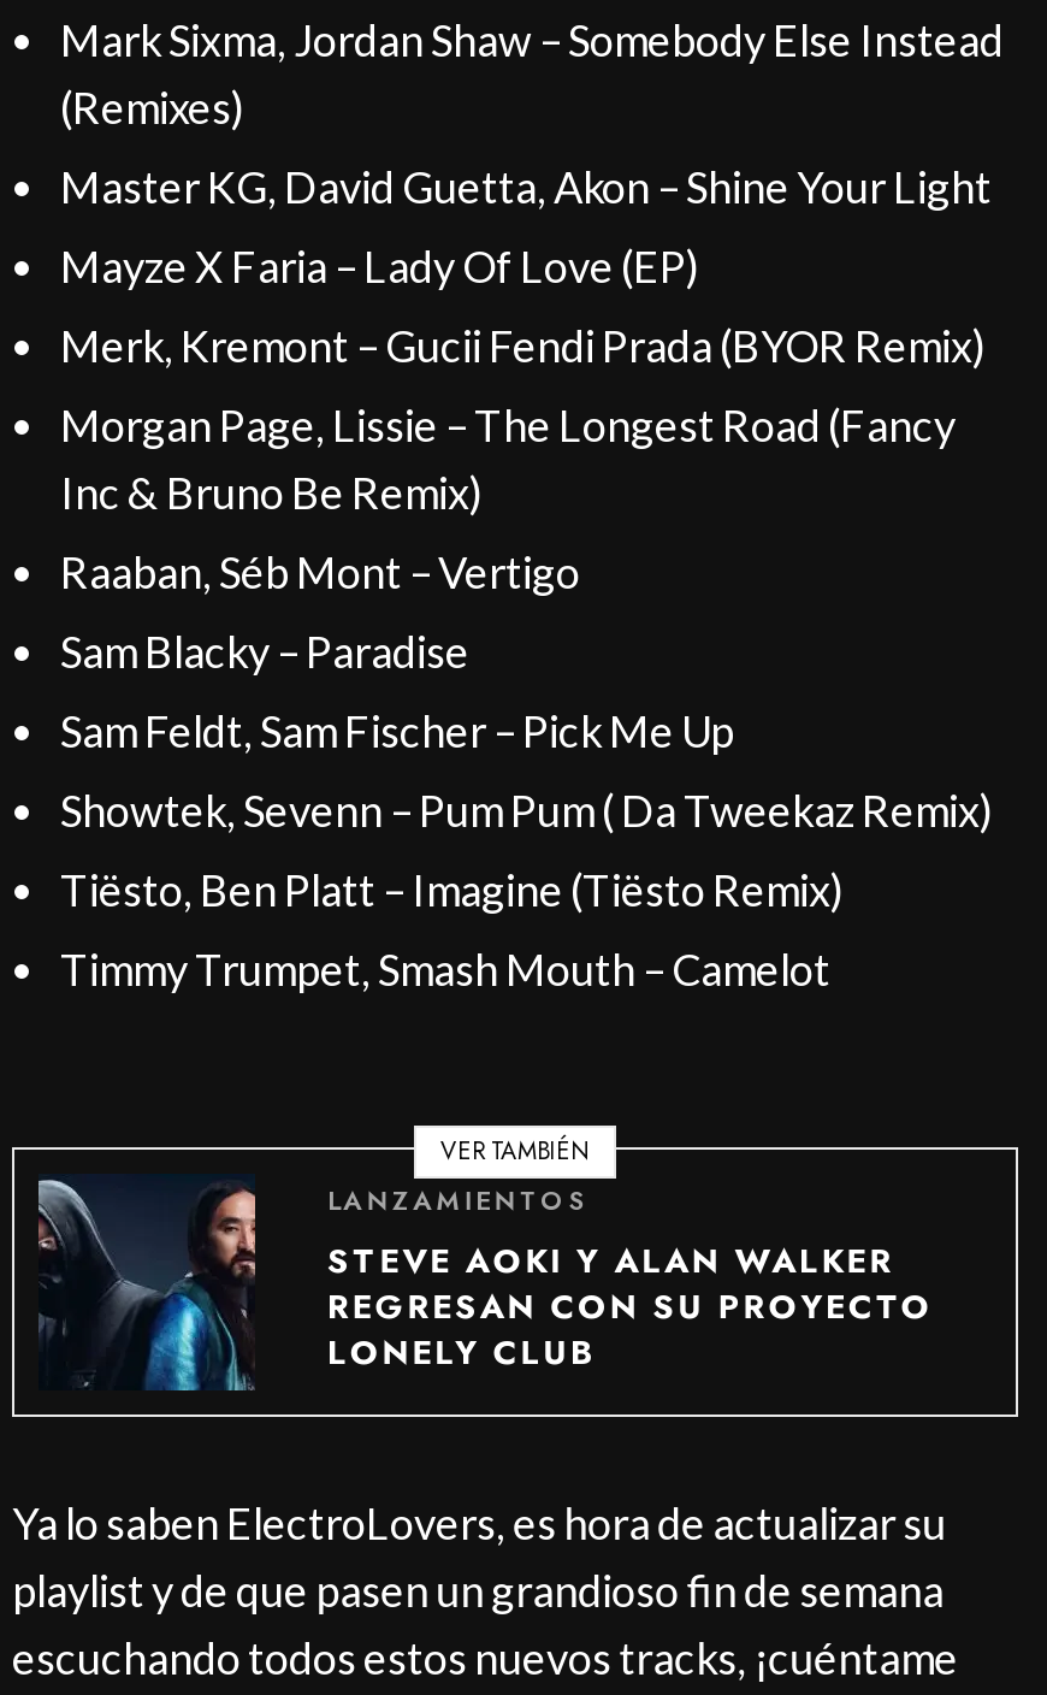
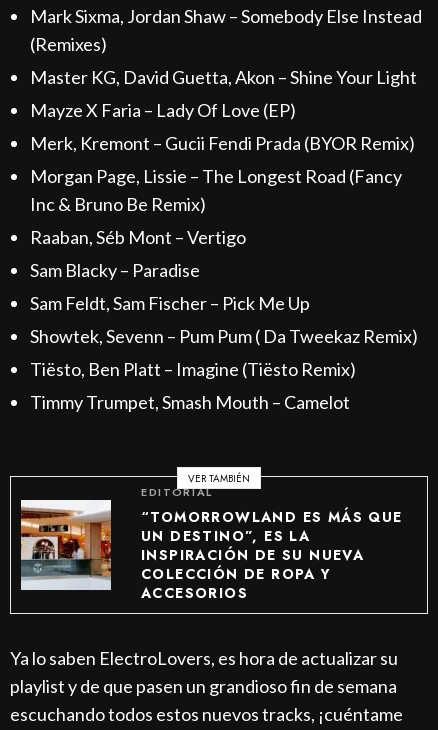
- [image]
- LANZAMIENTOS
- STEVE AOKI Y ALAN WALKER
- REGRESAN CON SU PROYECTO
- LONELY CLUB
+ [image]
+ EDITORIAL
+ “TOMORROWLAND ES MÁS QUE
+ UN DESTINO”, ES LA
+ INSPIRACIÓN DE SU NUEVA
+ COLECCIÓN DE ROPA Y
+ ACCESORIOS
